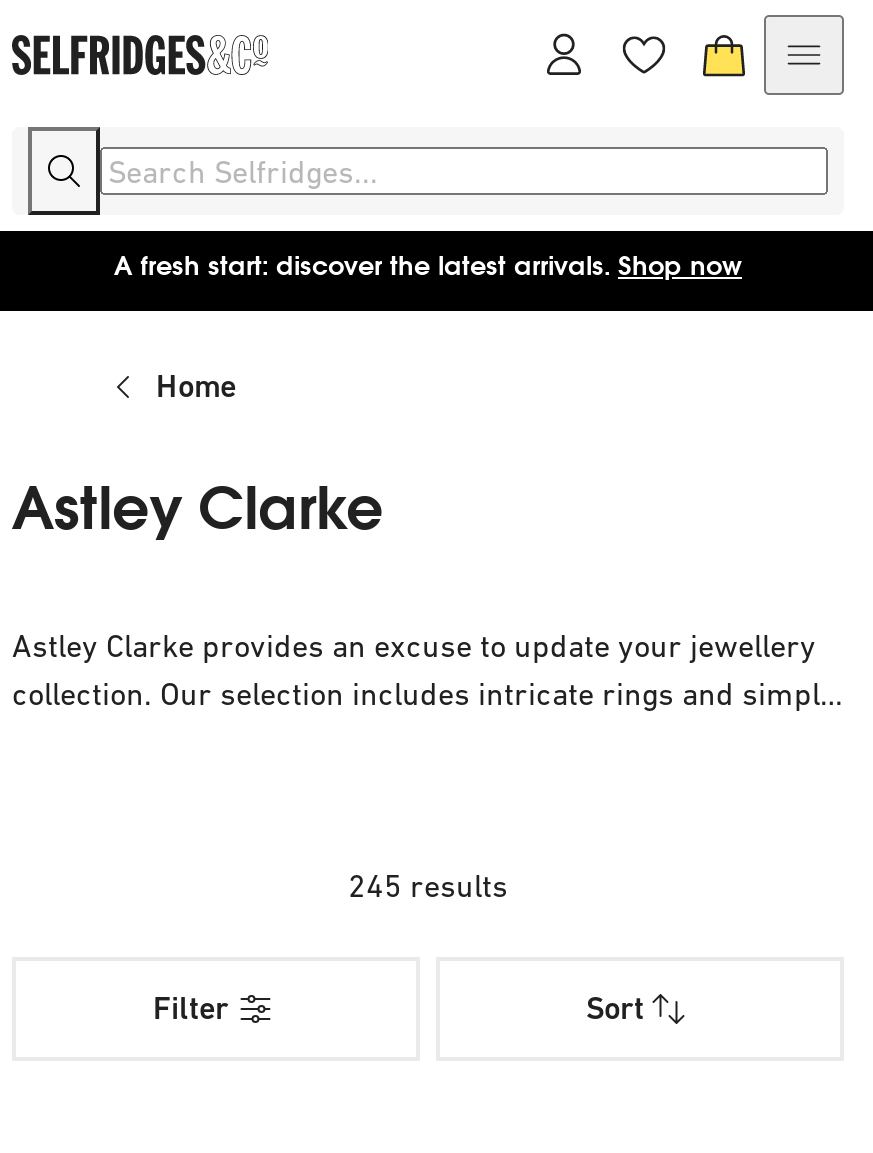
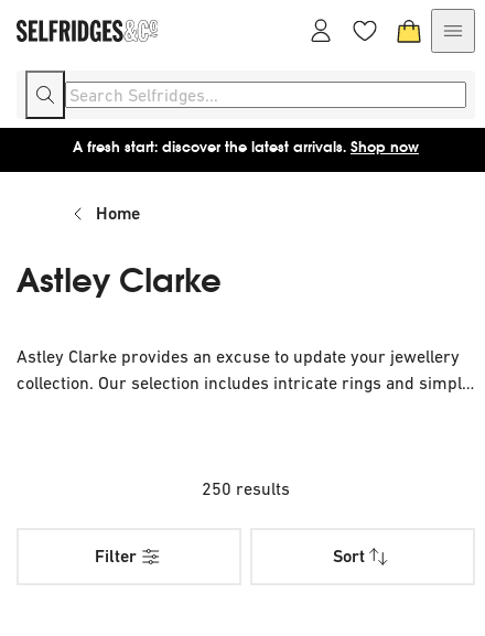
- 245 results
+ 250 results
